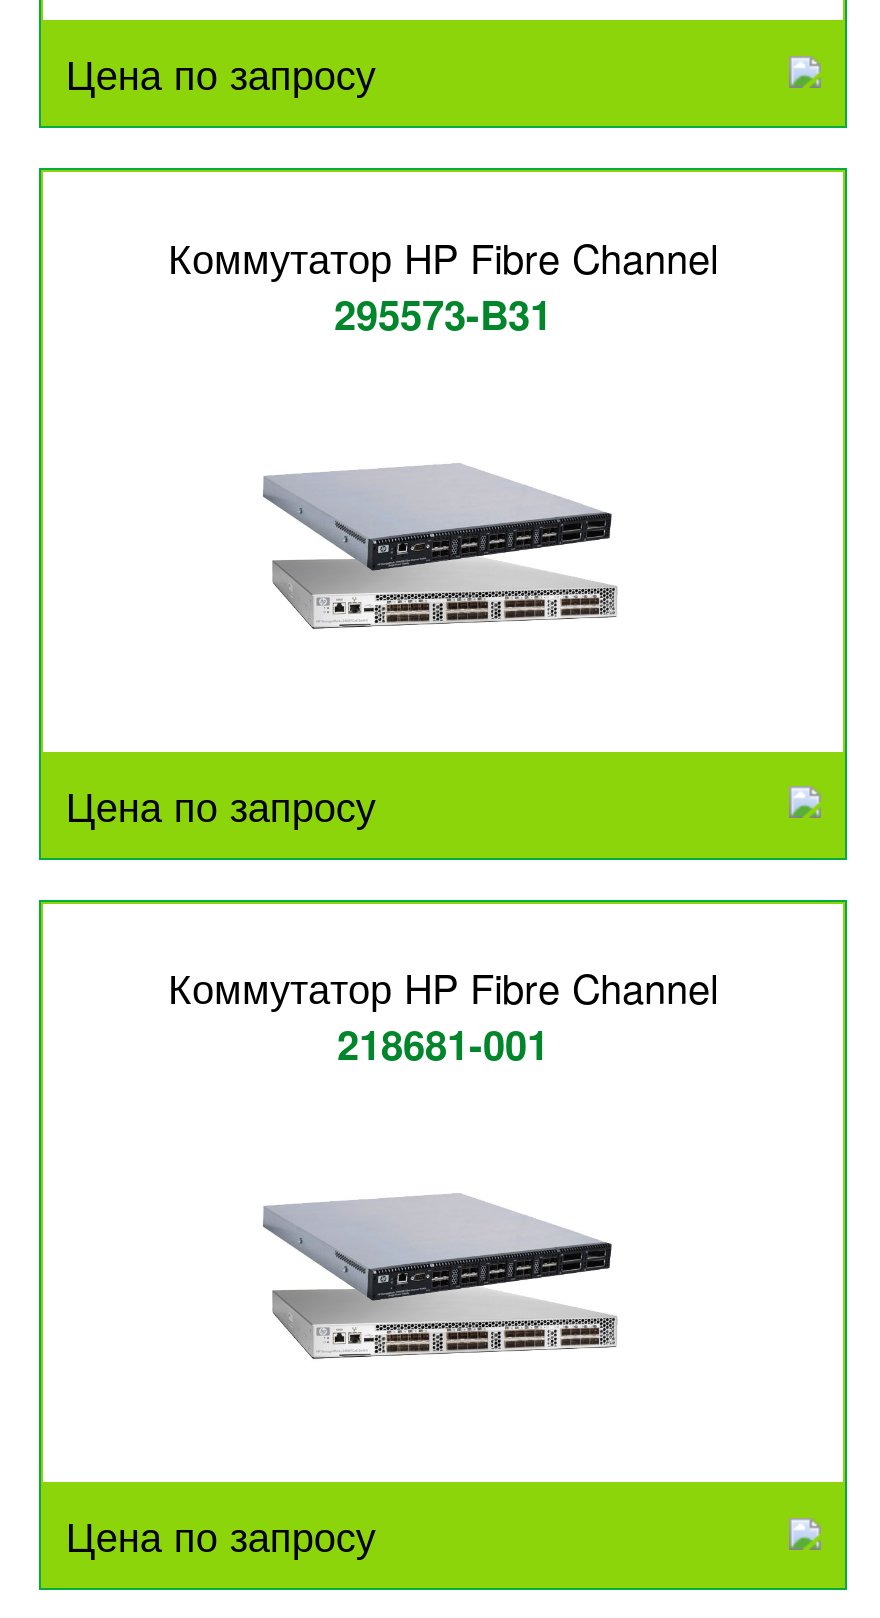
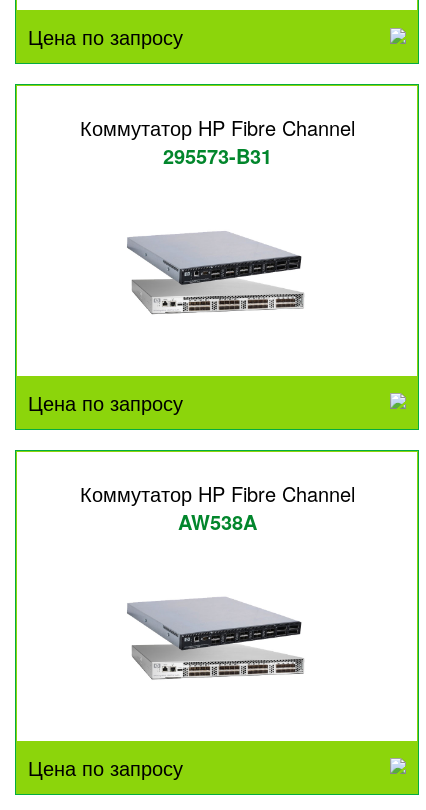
- 218681-001
+ AW538A
